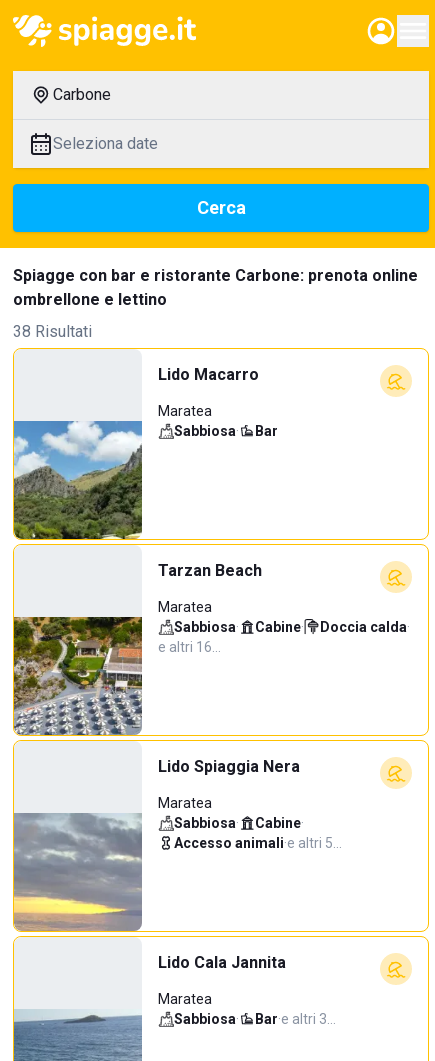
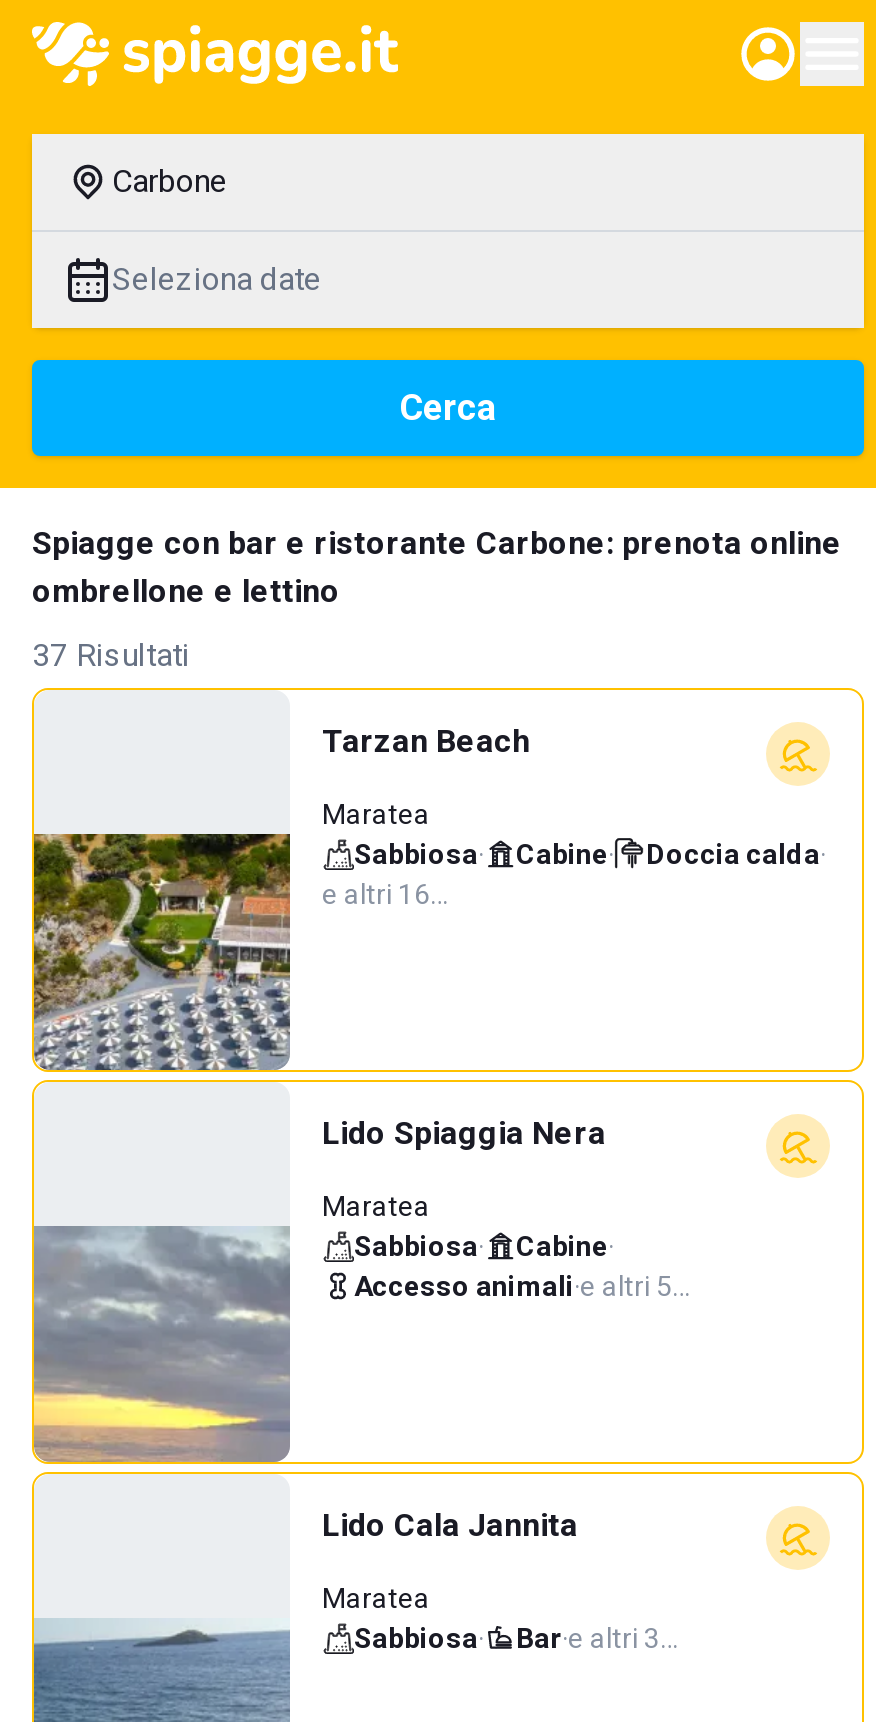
- 38 Risultati
+ 37 Risultati

- [image]
- Lido Macarro
- Maratea
- Sabbiosa·
- Bar
